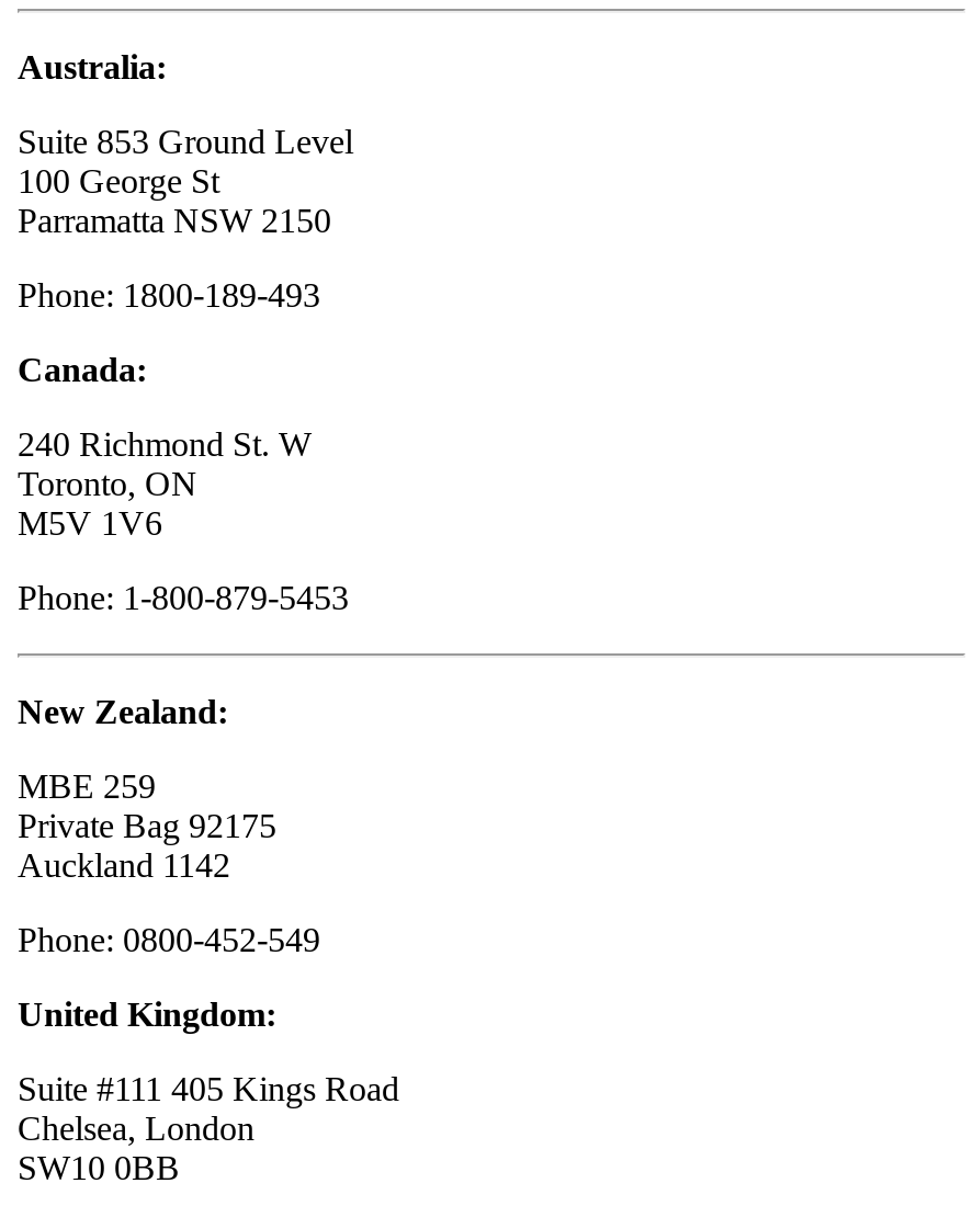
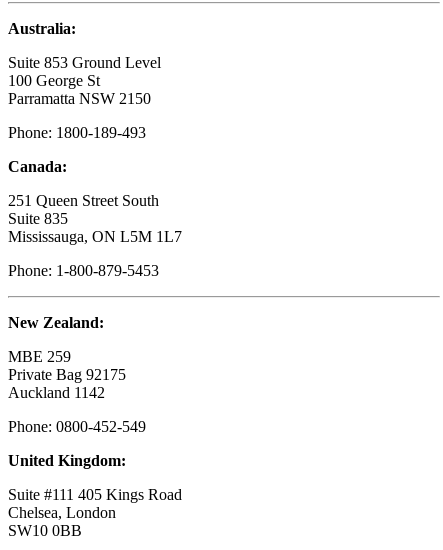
- 240 Richmond St. W
- Toronto, ON
- M5V 1V6
+ 251 Queen Street South
+ Suite 835
+ Mississauga, ON L5M 1L7
